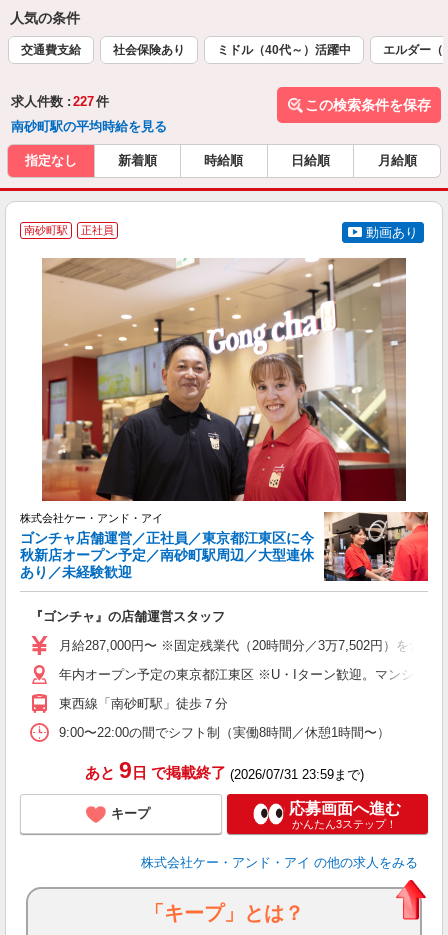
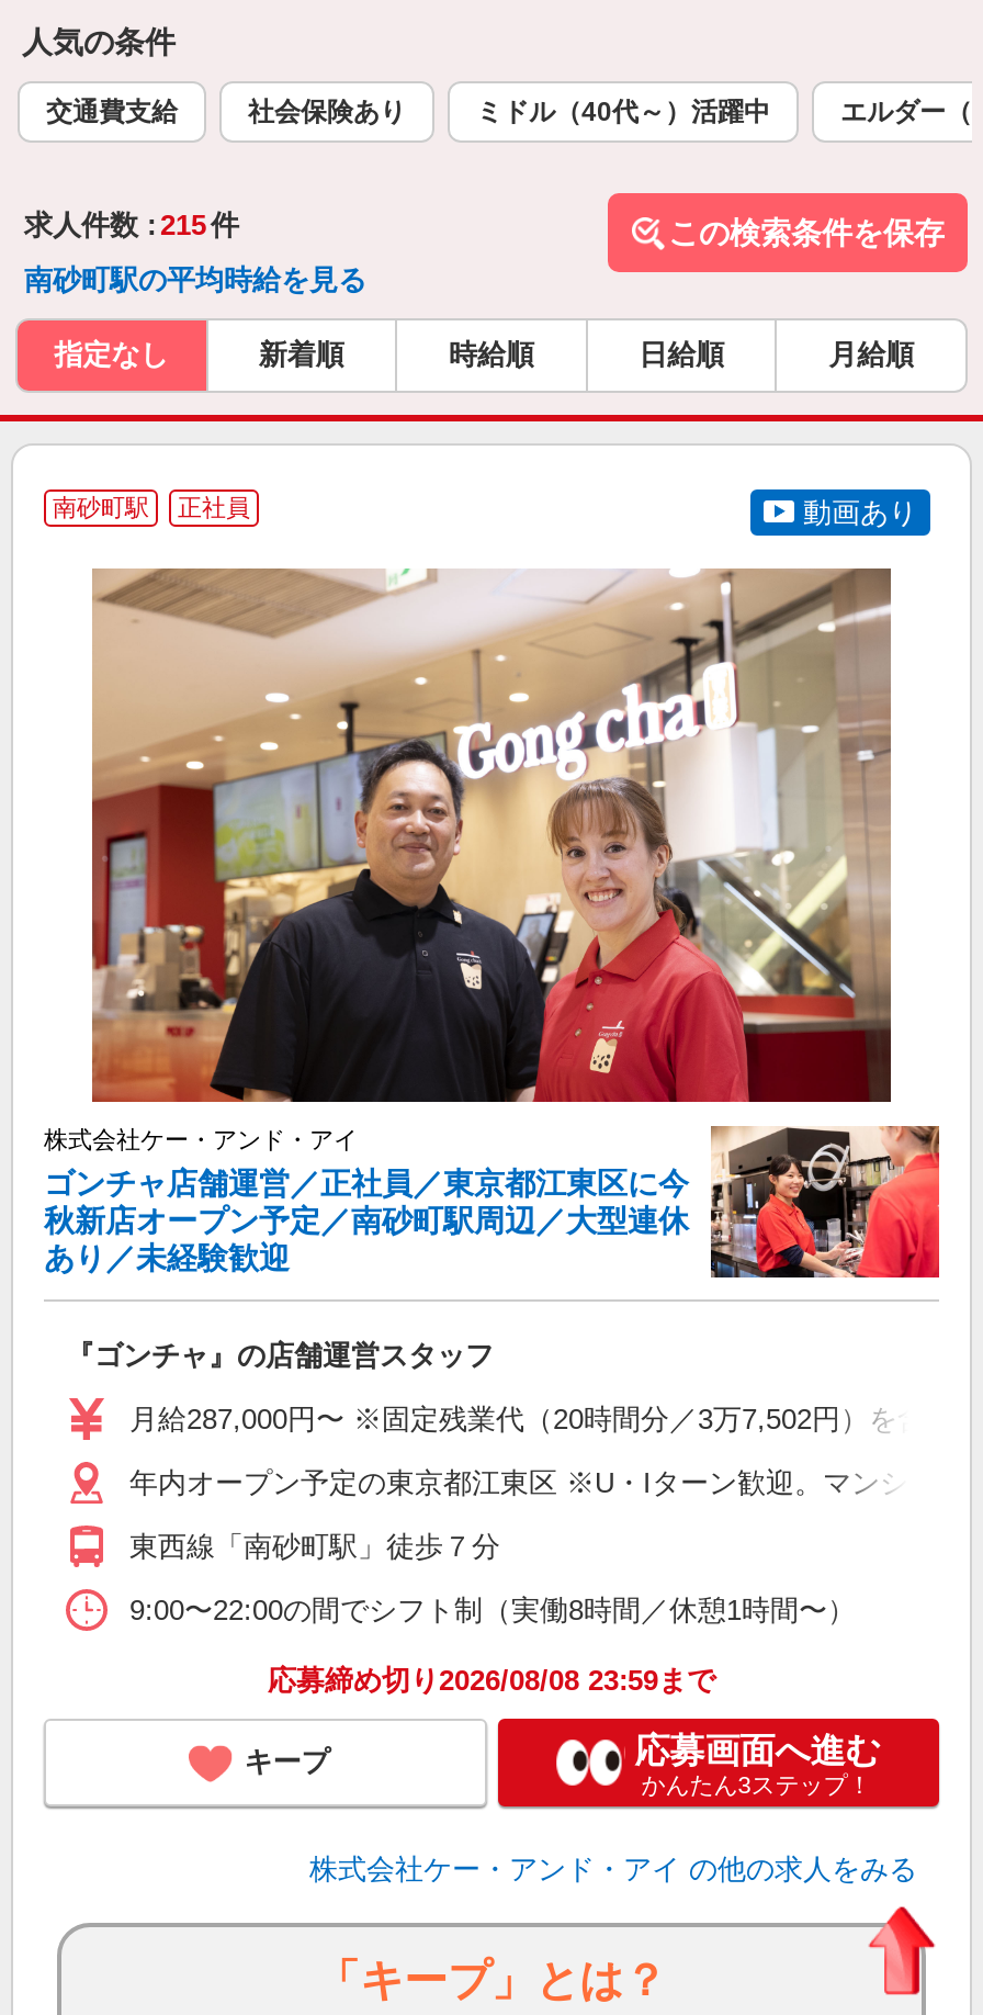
- 求人件数 : 227 件
+ 求人件数 : 215 件

- あと 9日 で掲載終了(2026/07/31 23:59まで)
+ 応募締め切り2026/08/08 23:59まで
